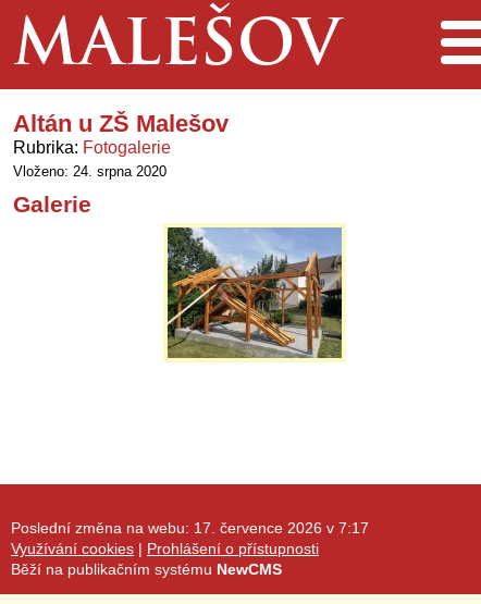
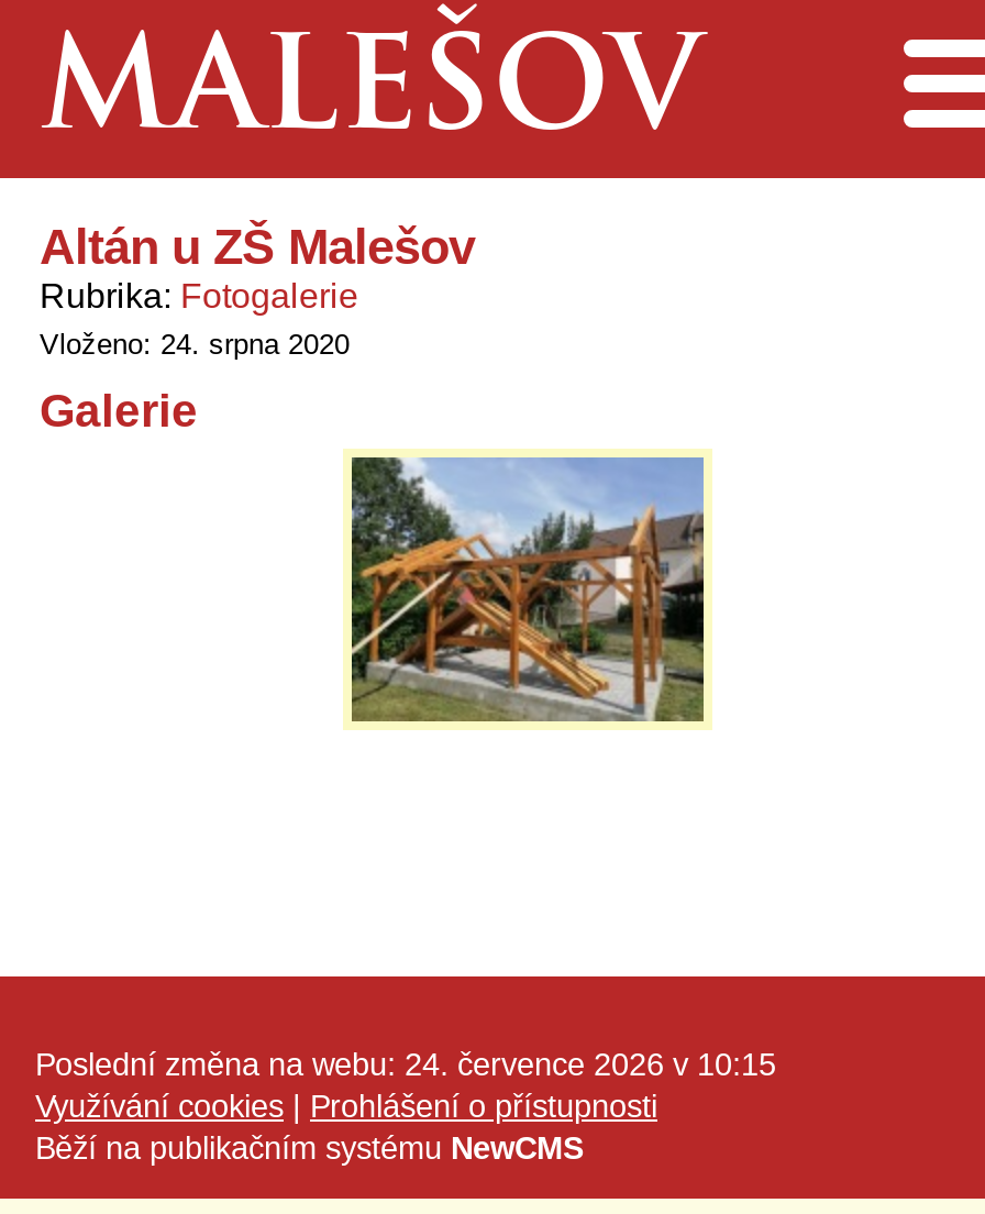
- Poslední změna na webu: 17. července 2026 v 7:17
+ Poslední změna na webu: 24. července 2026 v 10:15
